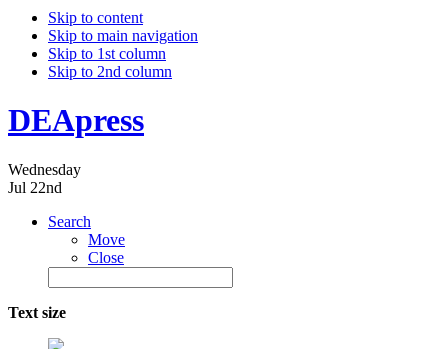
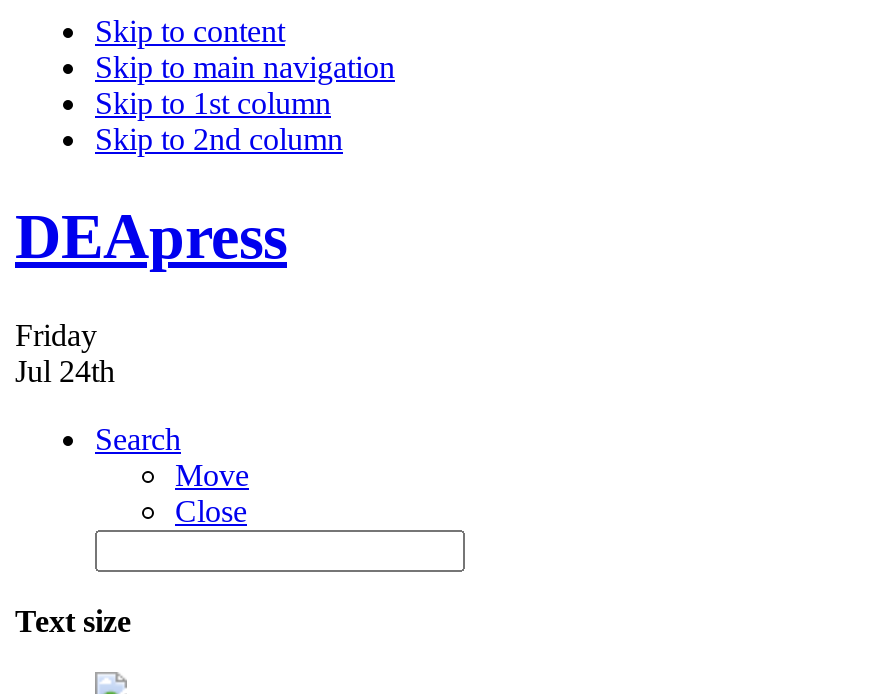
- Wednesday
- Jul 22nd
+ Friday
+ Jul 24th
